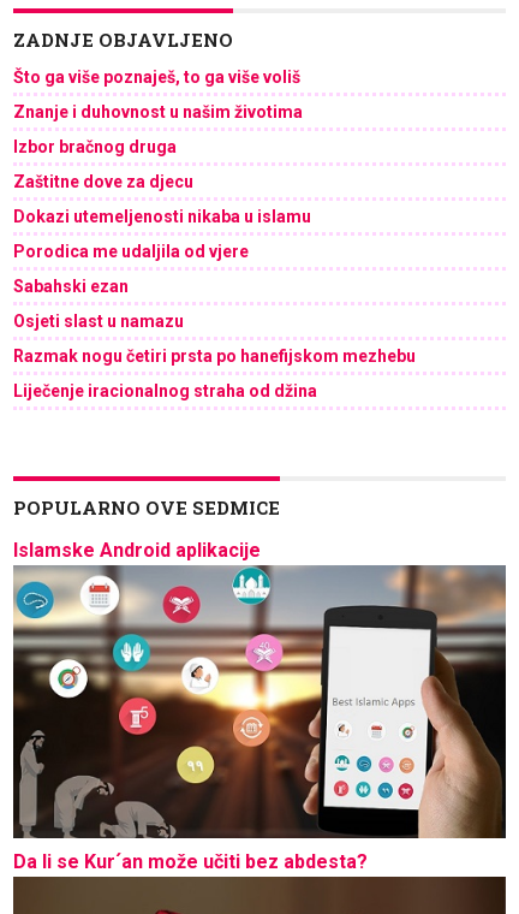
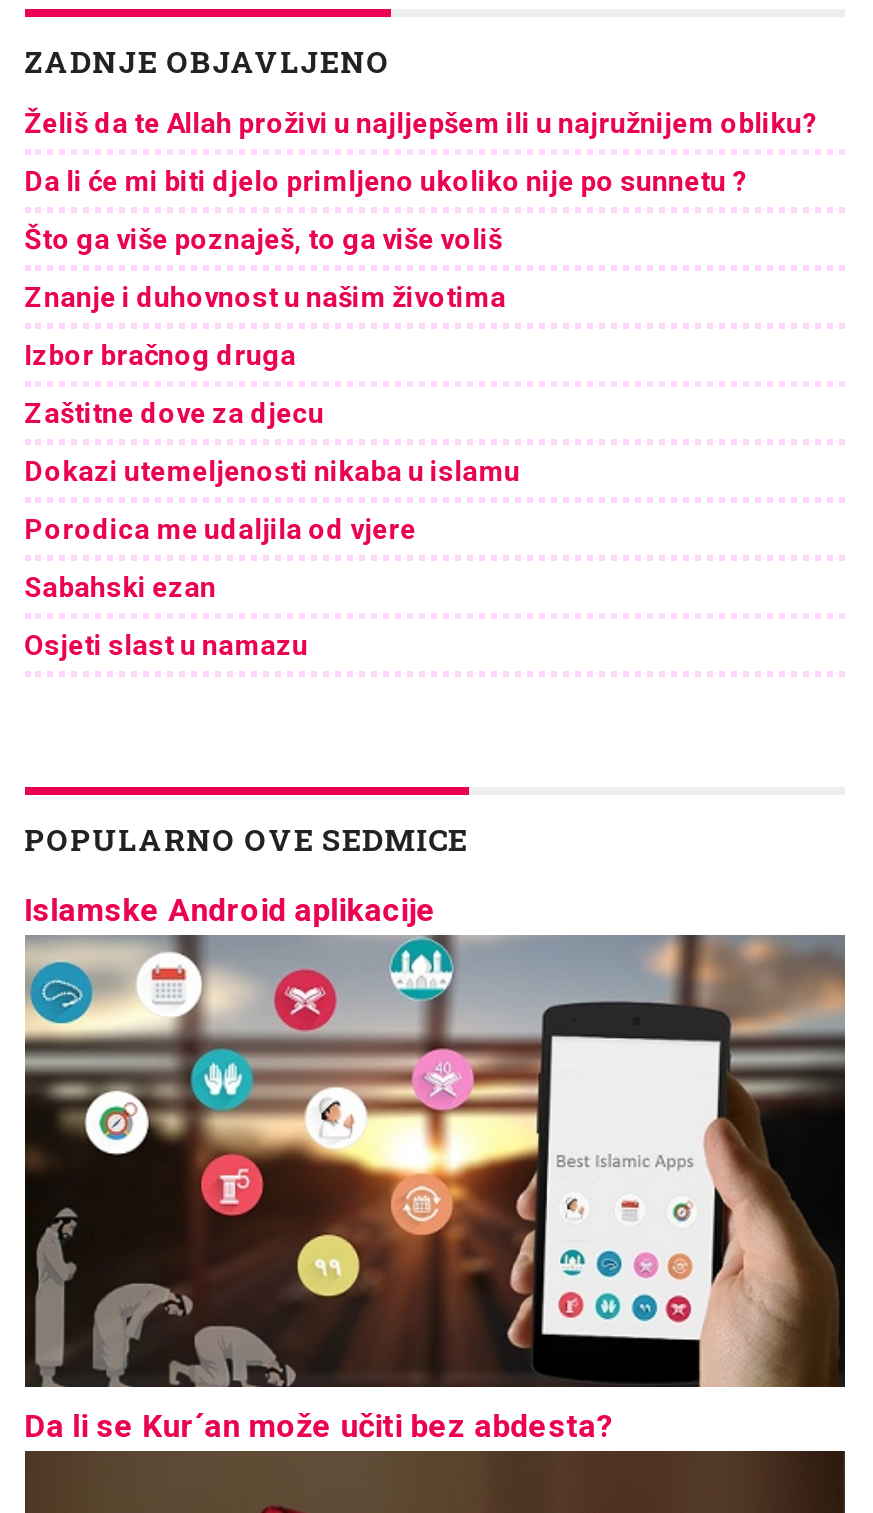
+ Želiš da te Allah proživi u najljepšem ili u najružnijem obliku?
+ Da li će mi biti djelo primljeno ukoliko nije po sunnetu ?

moved down: Što ga više poznaješ, to ga više voliš | Znanje i duhovnost u našim životima | Izbor bračnog druga | Zaštitne dove za djecu | Dokazi utemeljenosti nikaba u islamu | Porodica me udaljila od vjere | Sabahski ezan | Osjeti slast u namazu

- Razmak nogu četiri prsta po hanefijskom mezhebu
- Liječenje iracionalnog straha od džina
